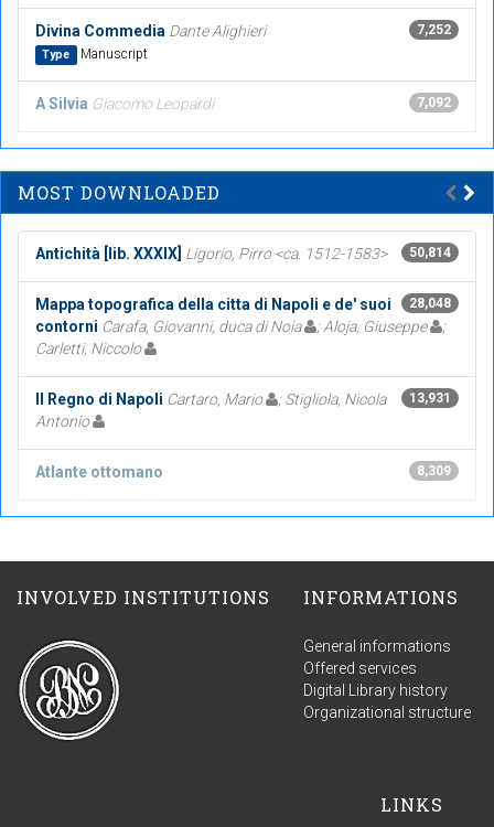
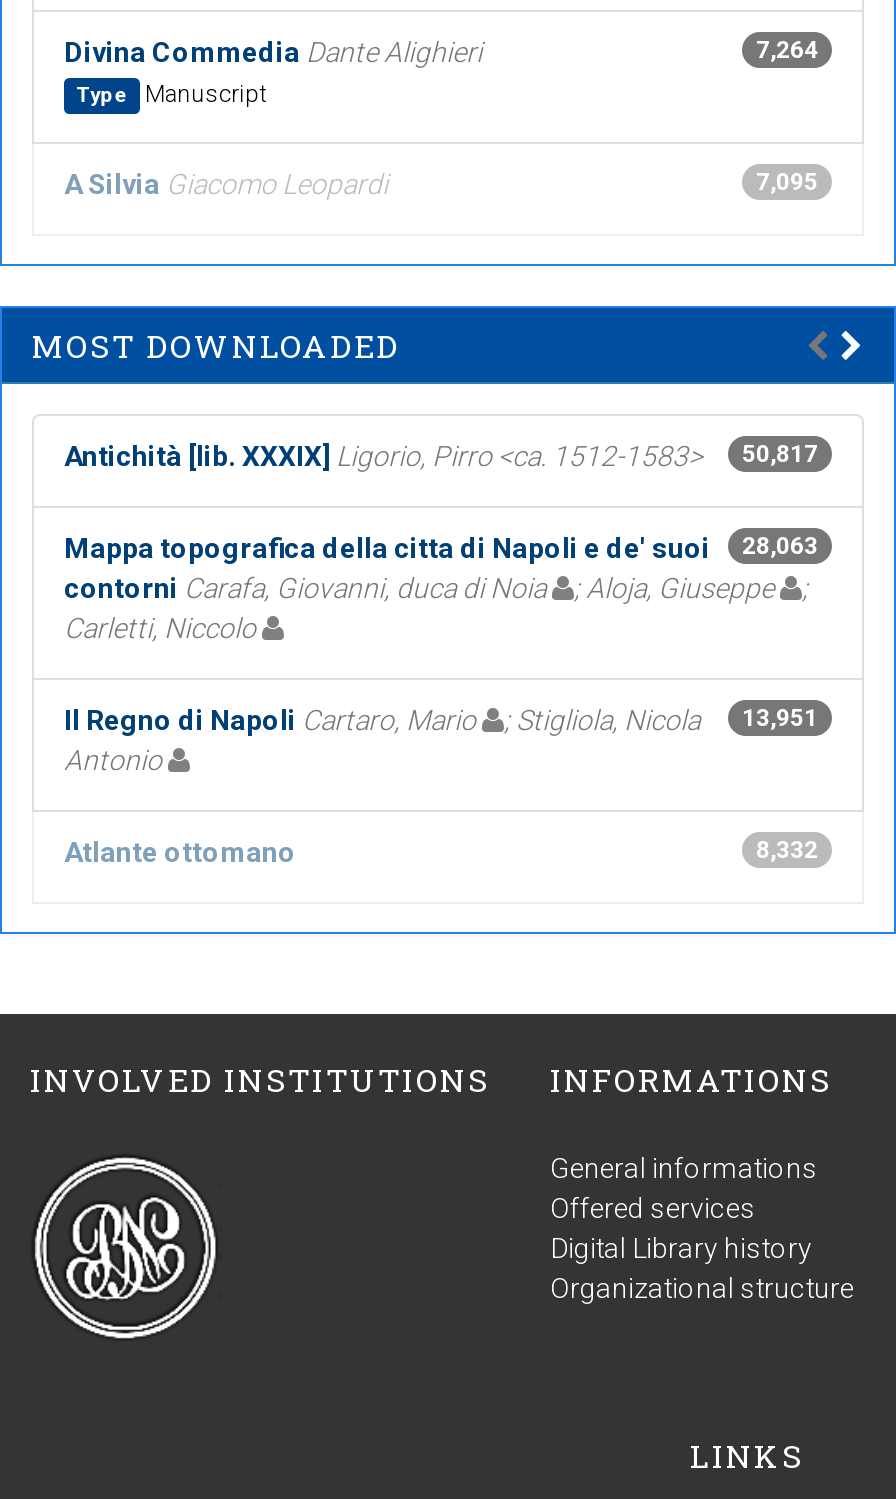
- 7,252
+ 7,264

- 7,092
+ 7,095

- Antichità [lib. XXXIX] Ligorio, Pirro <ca. 1512-1583> 50,814
+ Antichità [lib. XXXIX] Ligorio, Pirro <ca. 1512-1583> 50,817

- Mappa topografica della citta di Napoli e de' suoi 28,048
+ Mappa topografica della citta di Napoli e de' suoi 28,063

- Il Regno di Napoli Cartaro, Mario ; Stigliola, Nicola 13,931
+ Il Regno di Napoli Cartaro, Mario ; Stigliola, Nicola 13,951

- 8,309
+ 8,332
